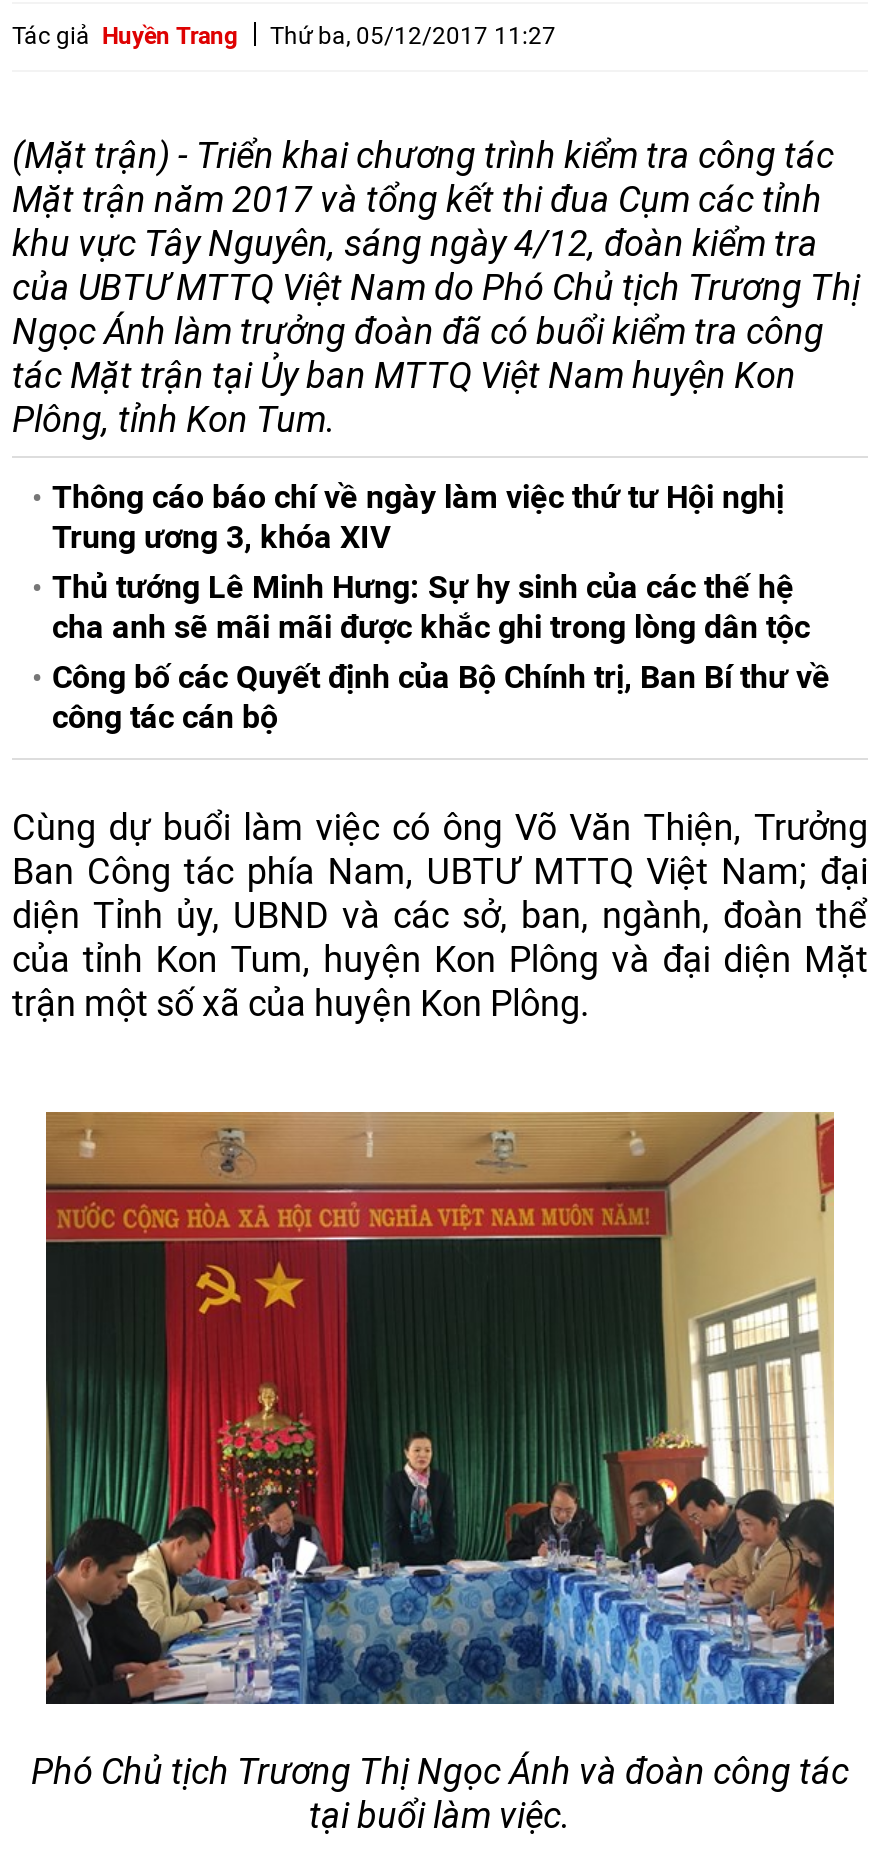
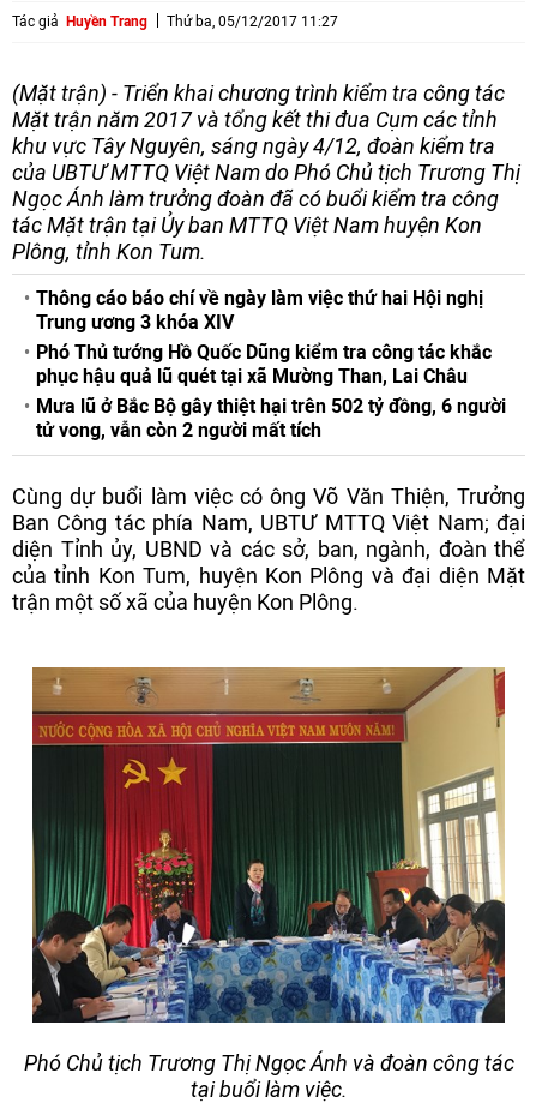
- Thông cáo báo chí về ngày làm việc thứ tư Hội nghị
- Trung ương 3, khóa XIV
- Thủ tướng Lê Minh Hưng: Sự hy sinh của các thế hệ
- cha anh sẽ mãi mãi được khắc ghi trong lòng dân tộc
- Công bố các Quyết định của Bộ Chính trị, Ban Bí thư về
- công tác cán bộ
+ Thông cáo báo chí về ngày làm việc thứ hai Hội nghị
+ Trung ương 3 khóa XIV
+ Phó Thủ tướng Hồ Quốc Dũng kiểm tra công tác khắc
+ phục hậu quả lũ quét tại xã Mường Than, Lai Châu
+ Mưa lũ ở Bắc Bộ gây thiệt hại trên 502 tỷ đồng, 6 người
+ tử vong, vẫn còn 2 người mất tích
